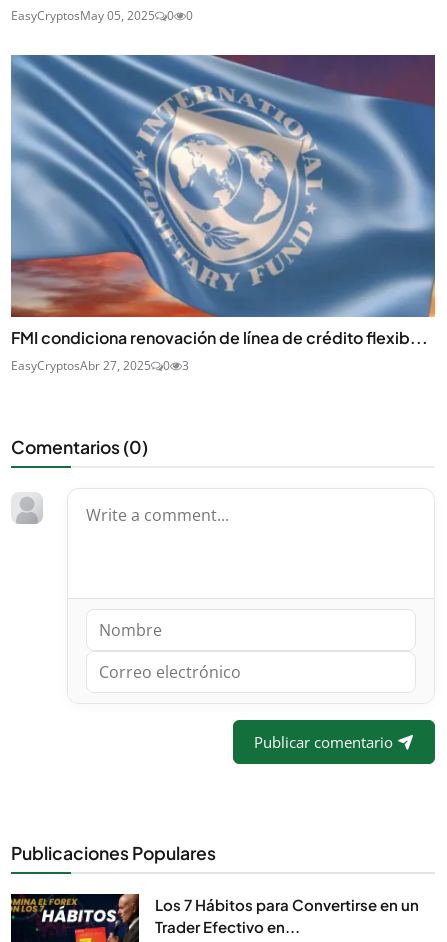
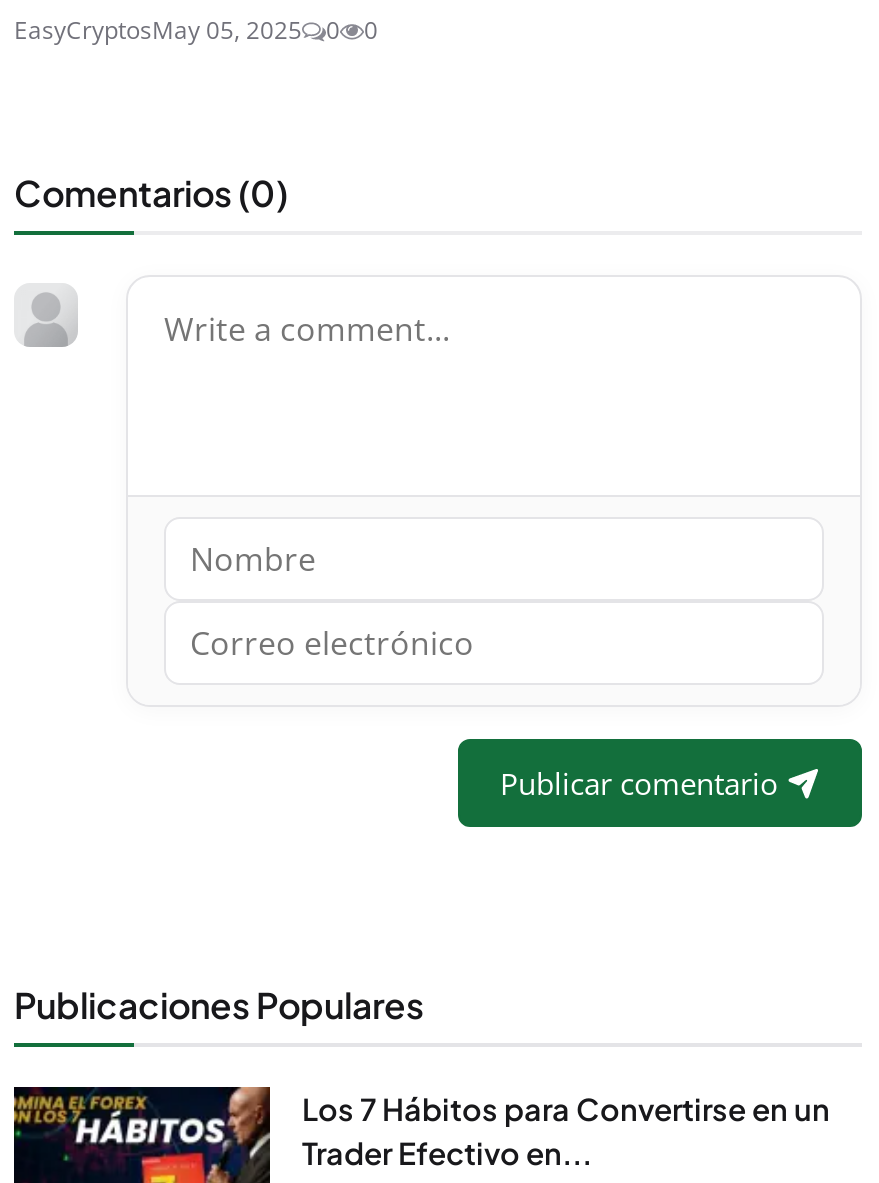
- [image]
- FMI condiciona renovación de línea de crédito flexib...
- EasyCryptosAbr 27, 2025
- 0
- 3
